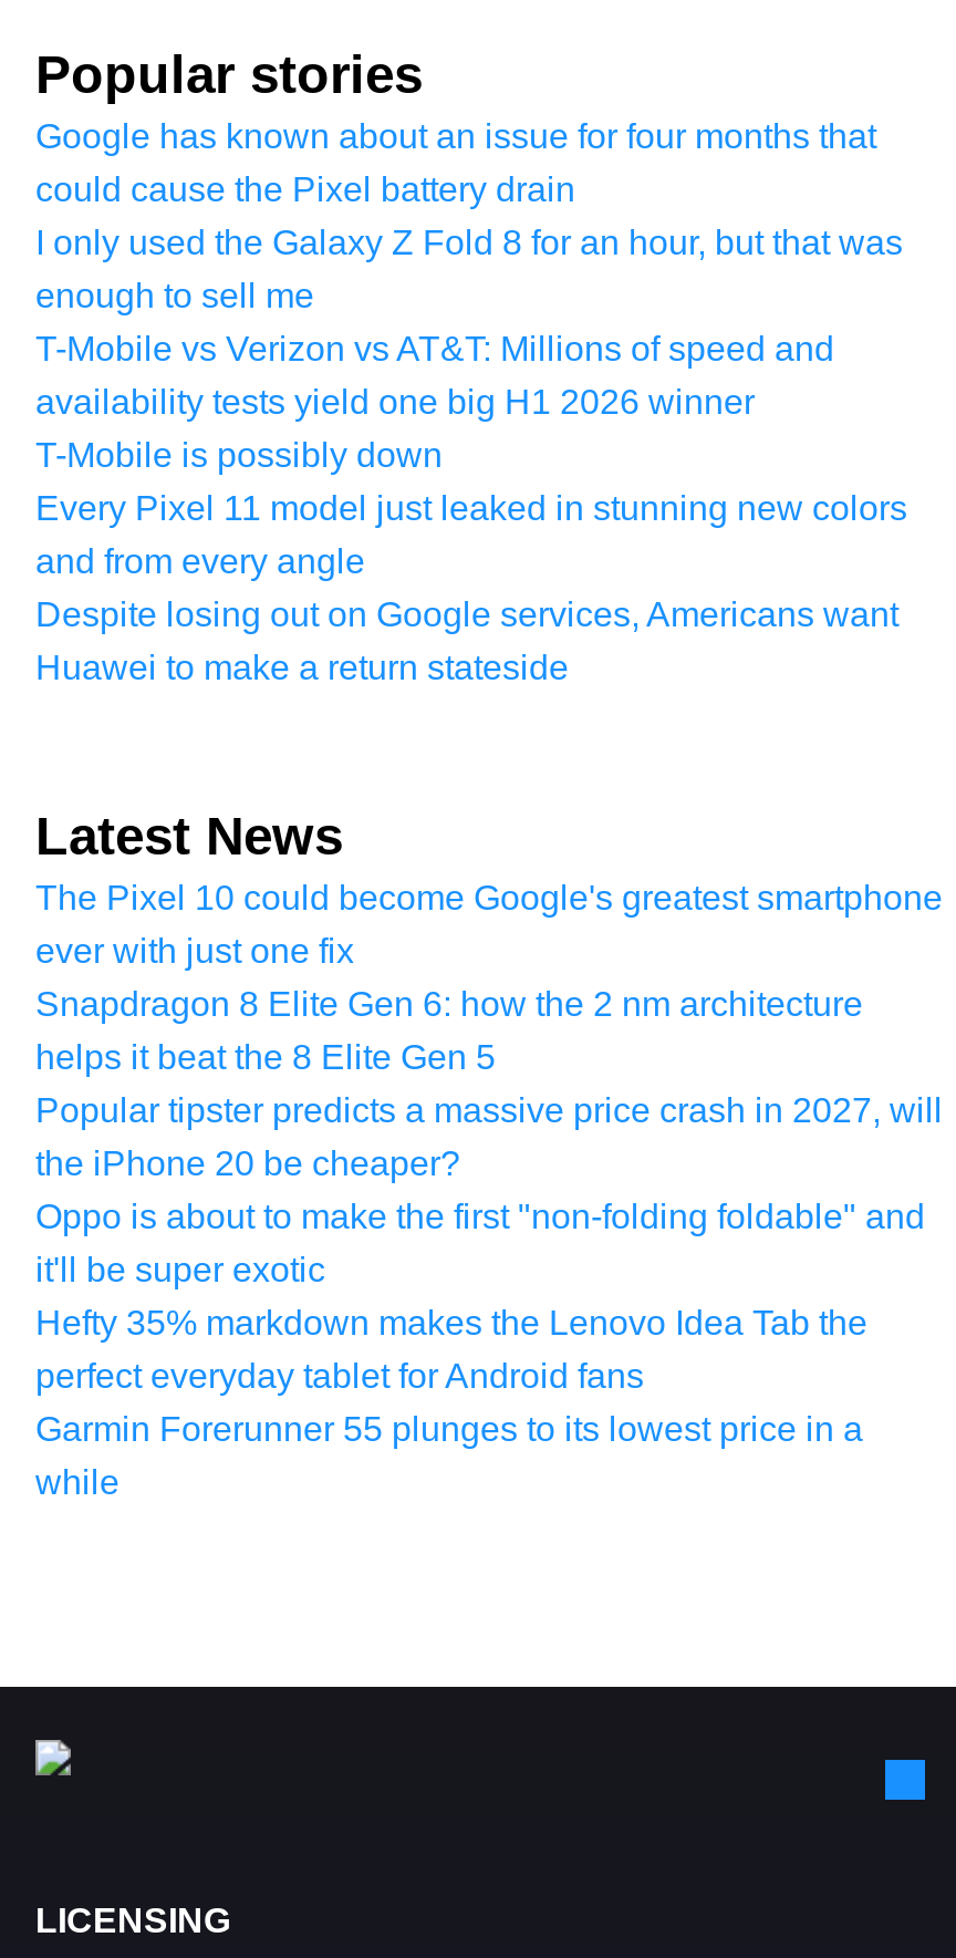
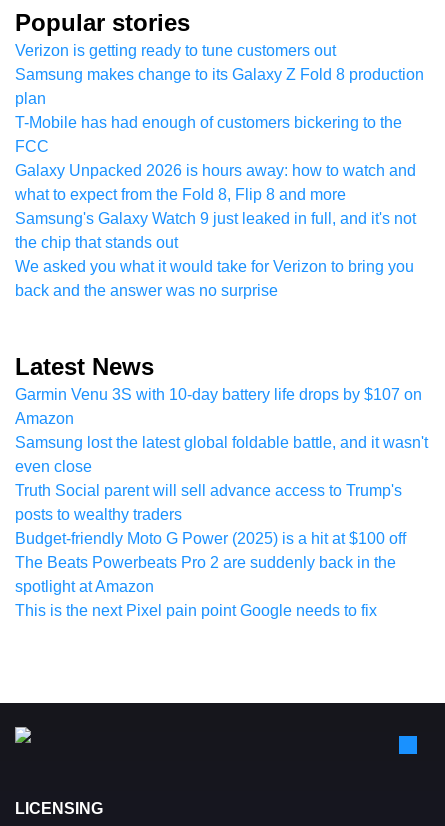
- Google has known about an issue for four months that
- could cause the Pixel battery drain
- I only used the Galaxy Z Fold 8 for an hour, but that was
- enough to sell me
- T-Mobile vs Verizon vs AT&T: Millions of speed and
- availability tests yield one big H1 2026 winner
- T-Mobile is possibly down
- Every Pixel 11 model just leaked in stunning new colors
- and from every angle
- Despite losing out on Google services, Americans want
- Huawei to make a return stateside
+ Verizon is getting ready to tune customers out
+ Samsung makes change to its Galaxy Z Fold 8 production
+ plan
+ T-Mobile has had enough of customers bickering to the
+ FCC
+ Galaxy Unpacked 2026 is hours away: how to watch and
+ what to expect from the Fold 8, Flip 8 and more
+ Samsung's Galaxy Watch 9 just leaked in full, and it's not
+ the chip that stands out
+ We asked you what it would take for Verizon to bring you
+ back and the answer was no surprise

- The Pixel 10 could become Google's greatest smartphone
- ever with just one fix
- Snapdragon 8 Elite Gen 6: how the 2 nm architecture
- helps it beat the 8 Elite Gen 5
- Popular tipster predicts a massive price crash in 2027, will
- the iPhone 20 be cheaper?
- Oppo is about to make the first "non-folding foldable" and
- it'll be super exotic
- Hefty 35% markdown makes the Lenovo Idea Tab the
- perfect everyday tablet for Android fans
- Garmin Forerunner 55 plunges to its lowest price in a
- while
+ Garmin Venu 3S with 10-day battery life drops by $107 on
+ Amazon
+ Samsung lost the latest global foldable battle, and it wasn't
+ even close
+ Truth Social parent will sell advance access to Trump's
+ posts to wealthy traders
+ Budget-friendly Moto G Power (2025) is a hit at $100 off
+ The Beats Powerbeats Pro 2 are suddenly back in the
+ spotlight at Amazon
+ This is the next Pixel pain point Google needs to fix
